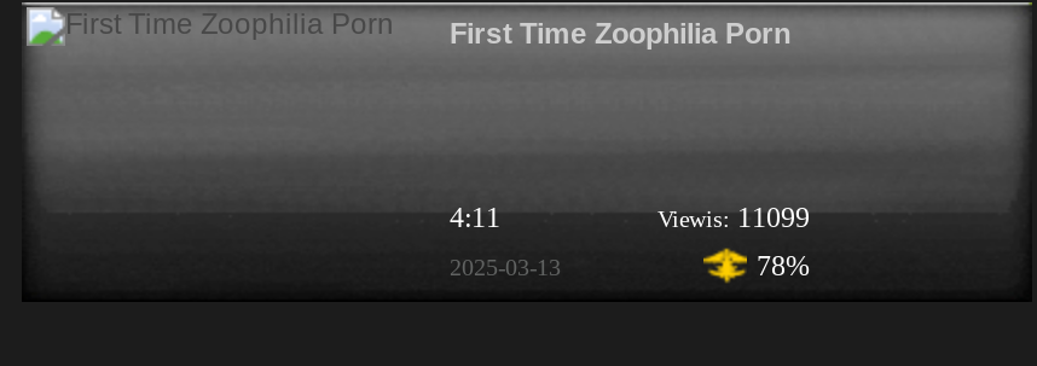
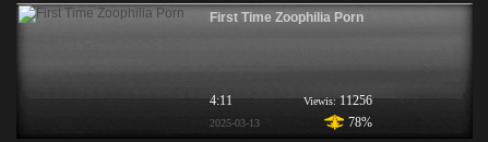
- Viewis: 11099
+ Viewis: 11256
